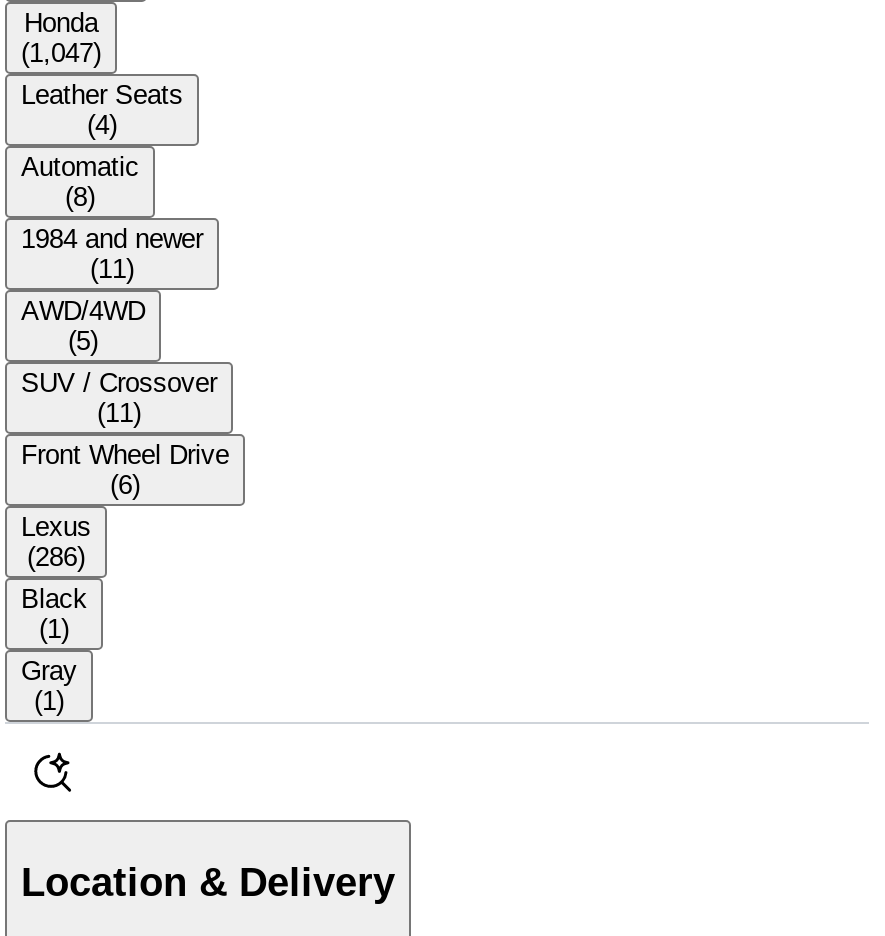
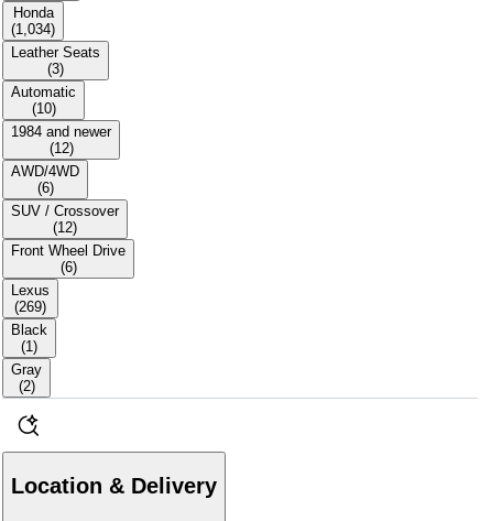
- (1,047)
+ (1,034)

- (4)
+ (3)

- (8)
+ (10)

- (11)
+ (12)

- (5)
+ (6)

- (11)
+ (12)

- (286)
+ (269)

- (1)
+ (2)
